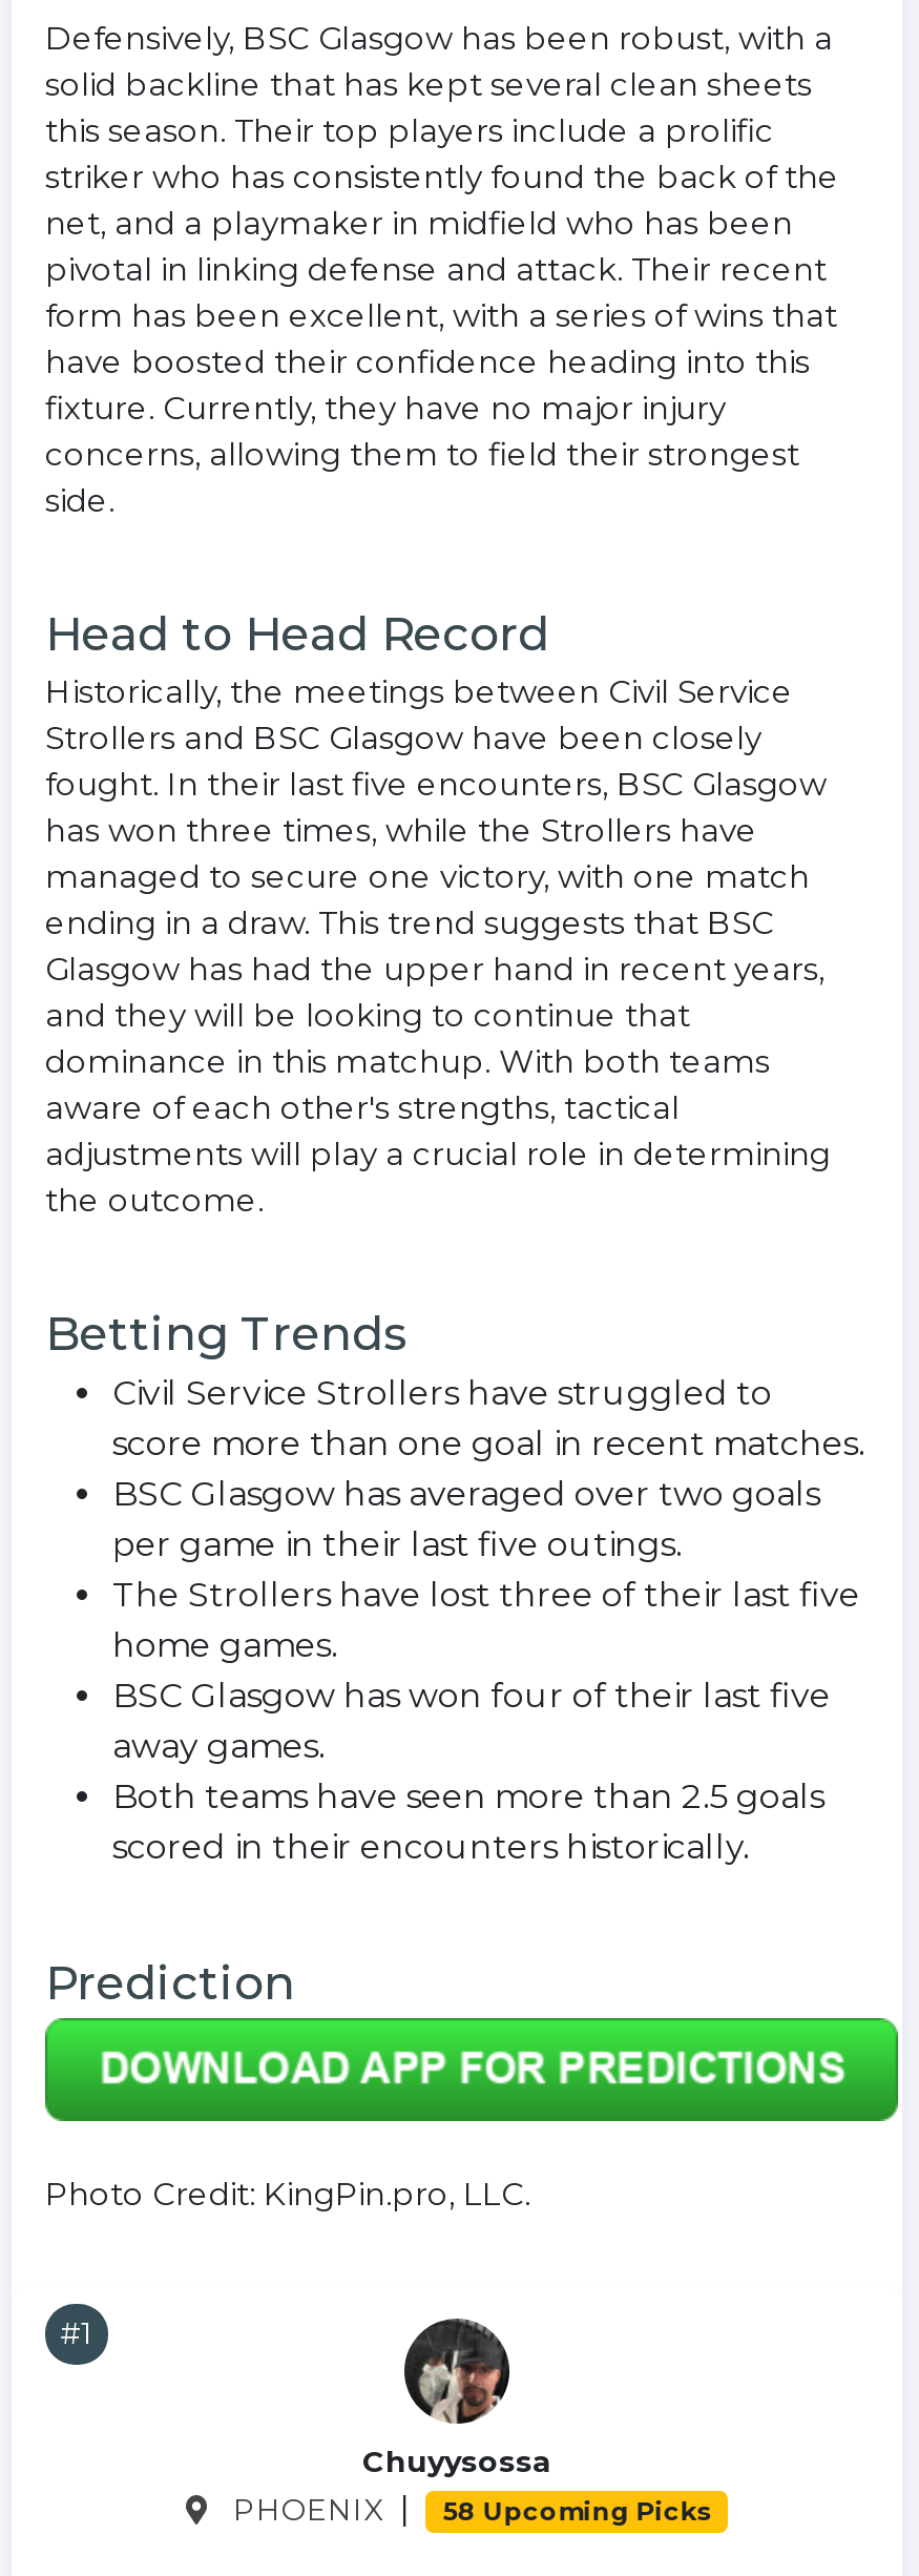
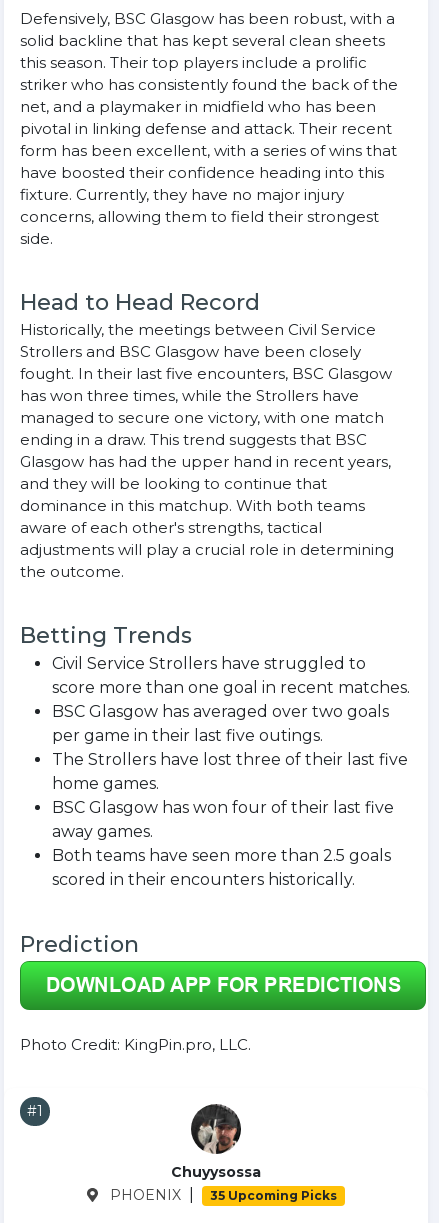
- 58 Upcoming Picks
+ 35 Upcoming Picks
